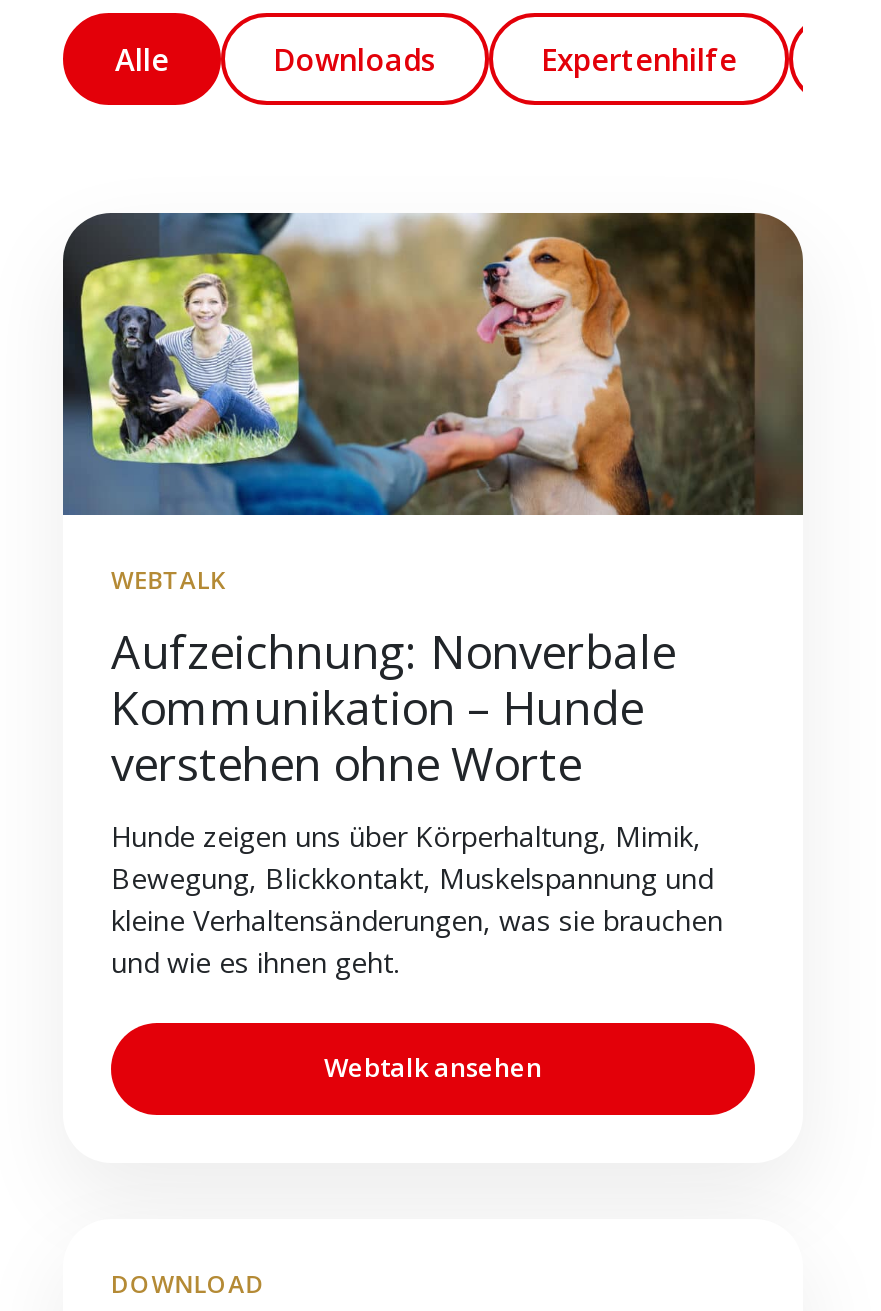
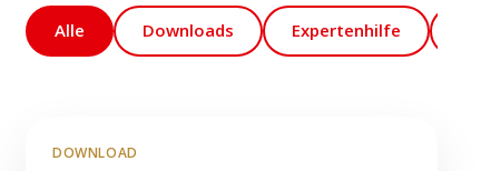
- [image]
- WEBTALK
- Aufzeichnung: Nonverbale
- Kommunikation – Hunde
- verstehen ohne Worte
- Hunde zeigen uns über Körperhaltung, Mimik,
- Bewegung, Blickkontakt, Muskelspannung und
- kleine Verhaltensänderungen, was sie brauchen
- und wie es ihnen geht.
- Webtalk ansehen
